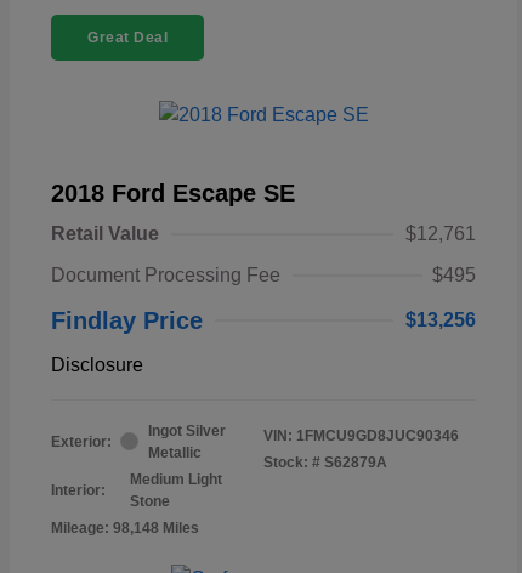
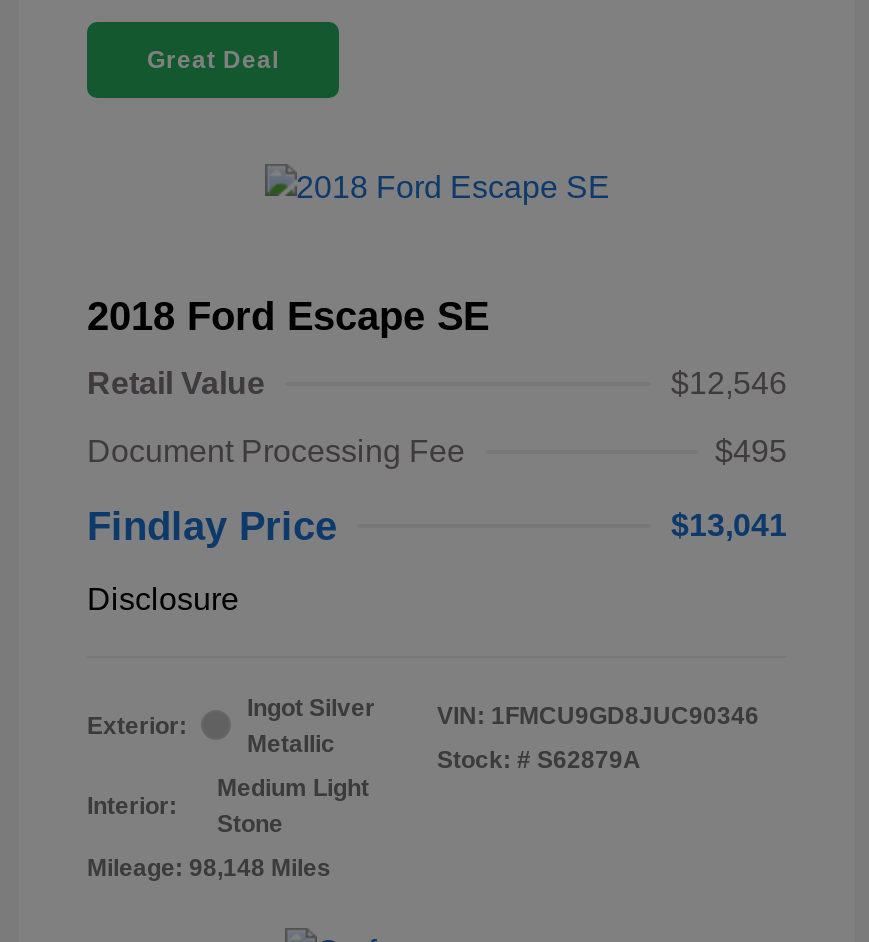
- $12,761
+ $12,546

- $13,256
+ $13,041
